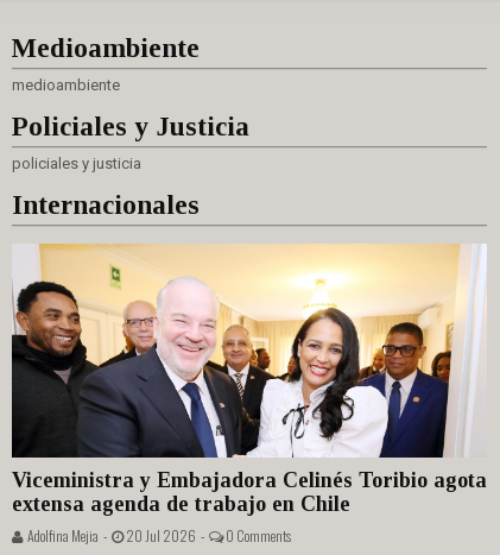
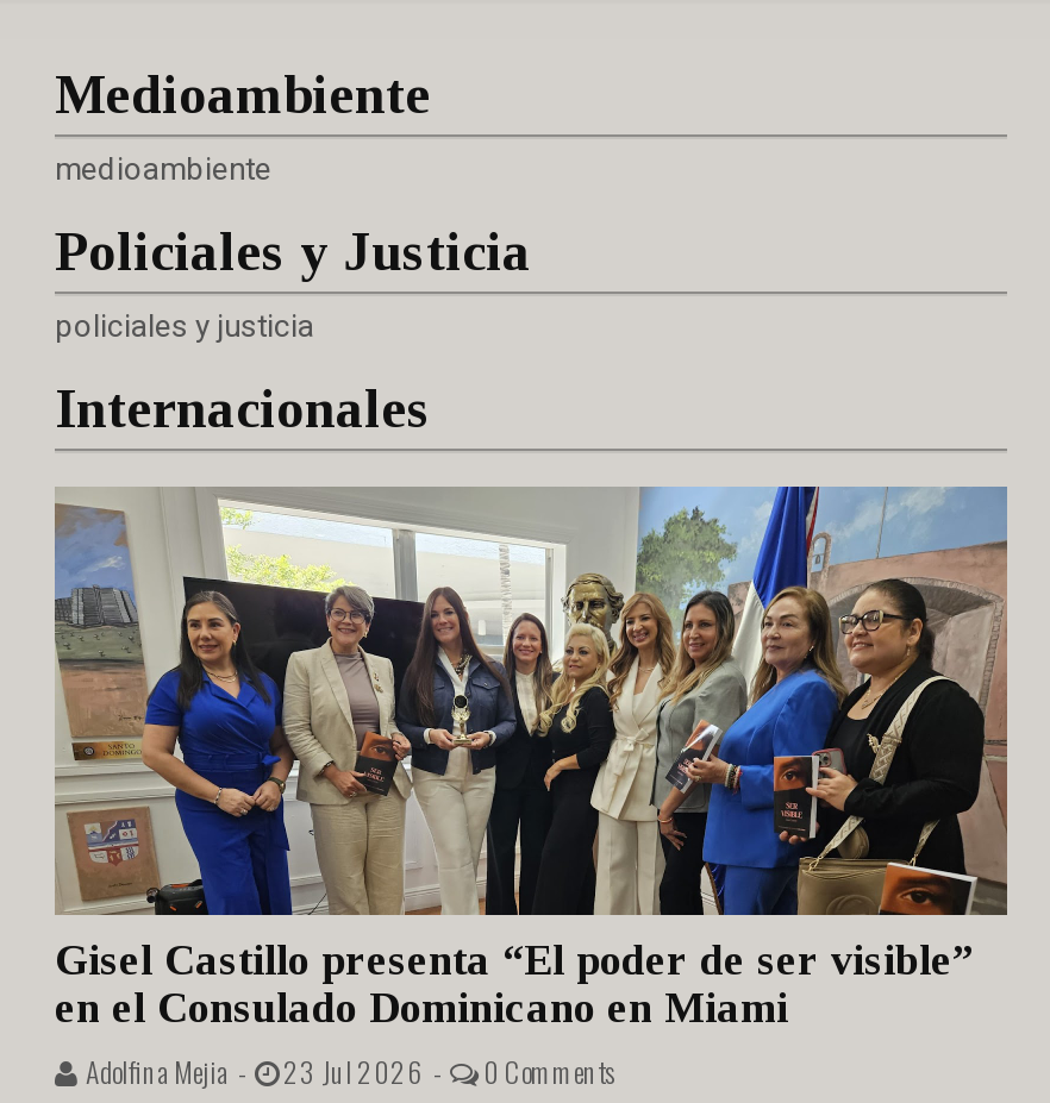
- [image]
- Viceministra y Embajadora Celinés Toribio agota
- extensa agenda de trabajo en Chile
- Adolfina Mejia - 20 Jul 2026 -
+ [image]
+ Gisel Castillo presenta “El poder de ser visible”
+ en el Consulado Dominicano en Miami
+ Adolfina Mejia - 23 Jul 2026 -
